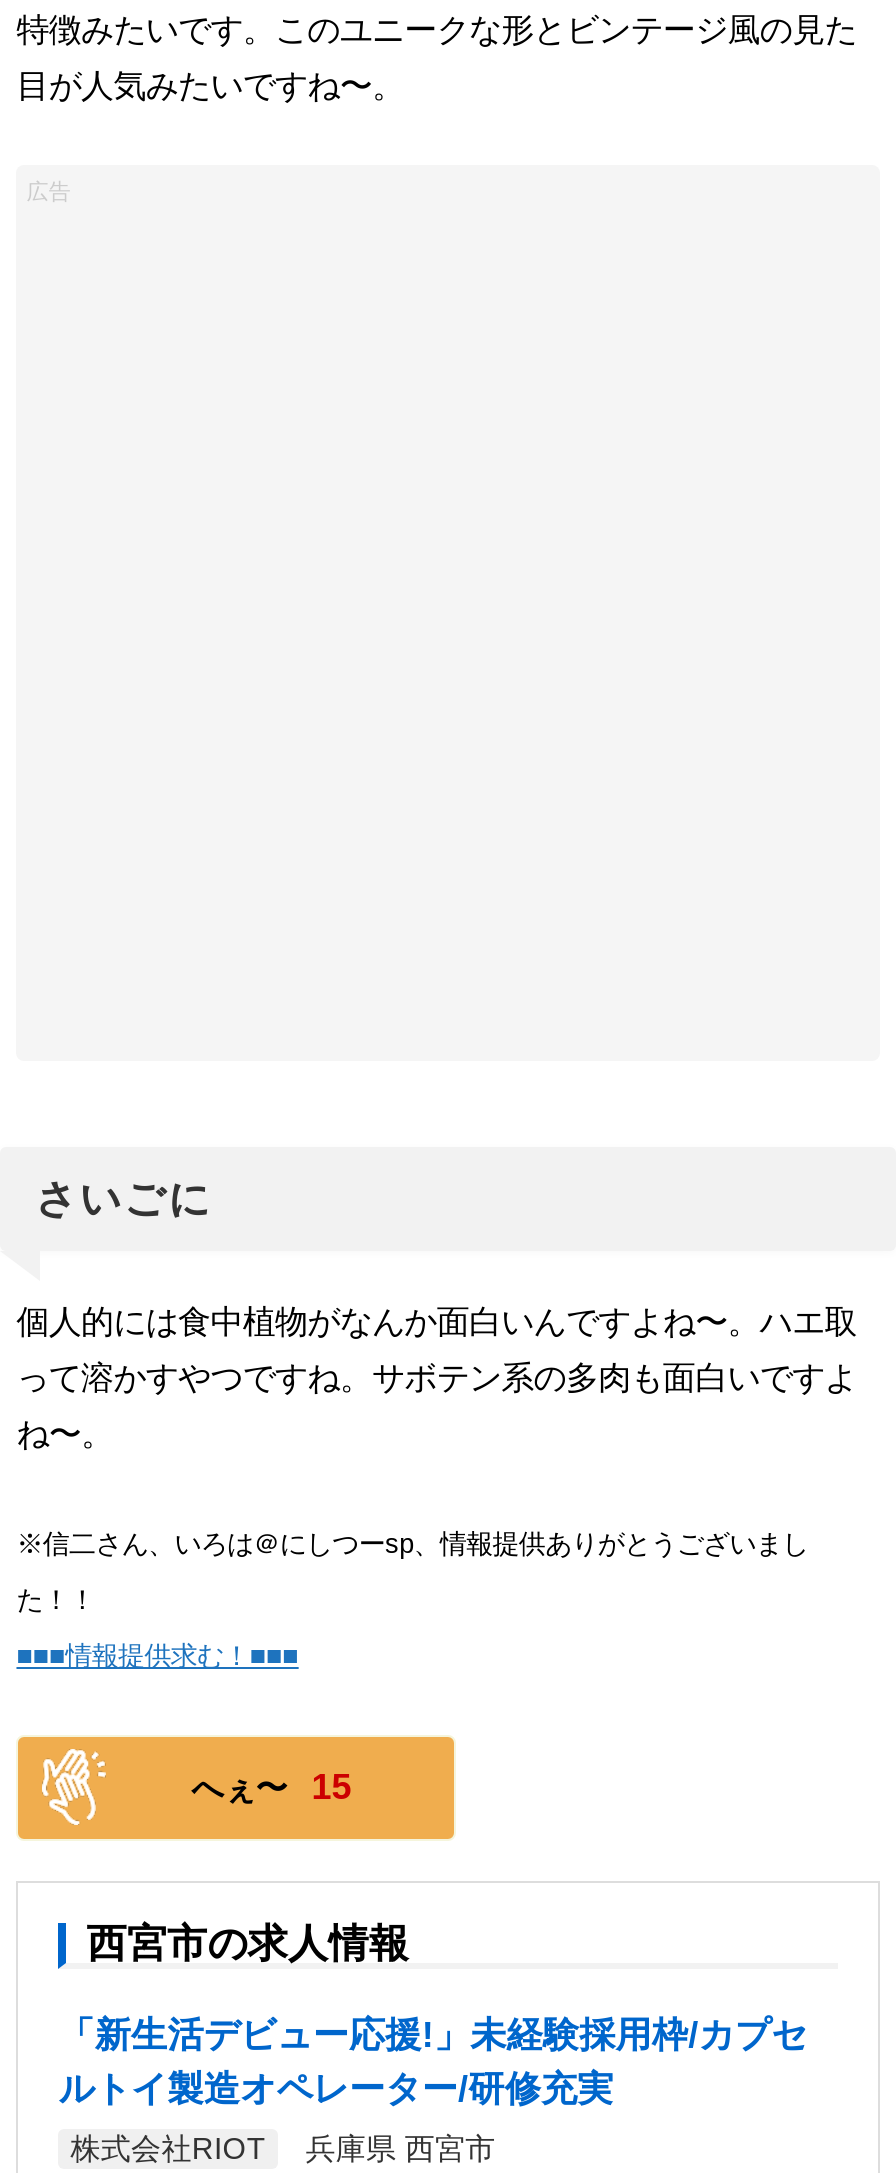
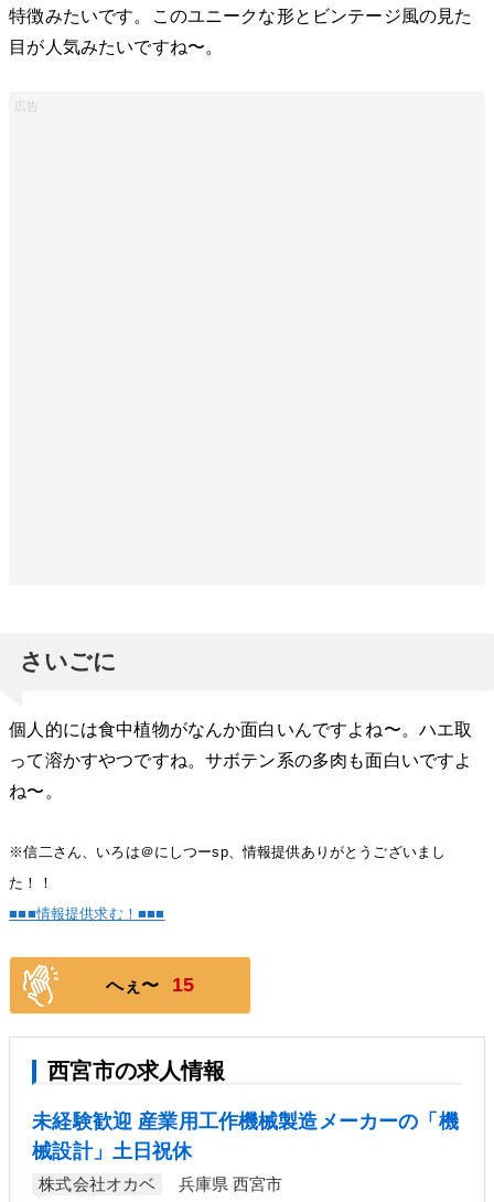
- 「新生活デビュー応援!」未経験採用枠/カプセ
- ルトイ製造オペレーター/研修充実
+ 未経験歓迎 産業用工作機械製造メーカーの「機
+ 械設計」土日祝休

- 株式会社RIOT
+ 株式会社オカベ
